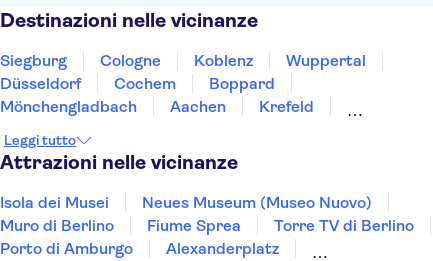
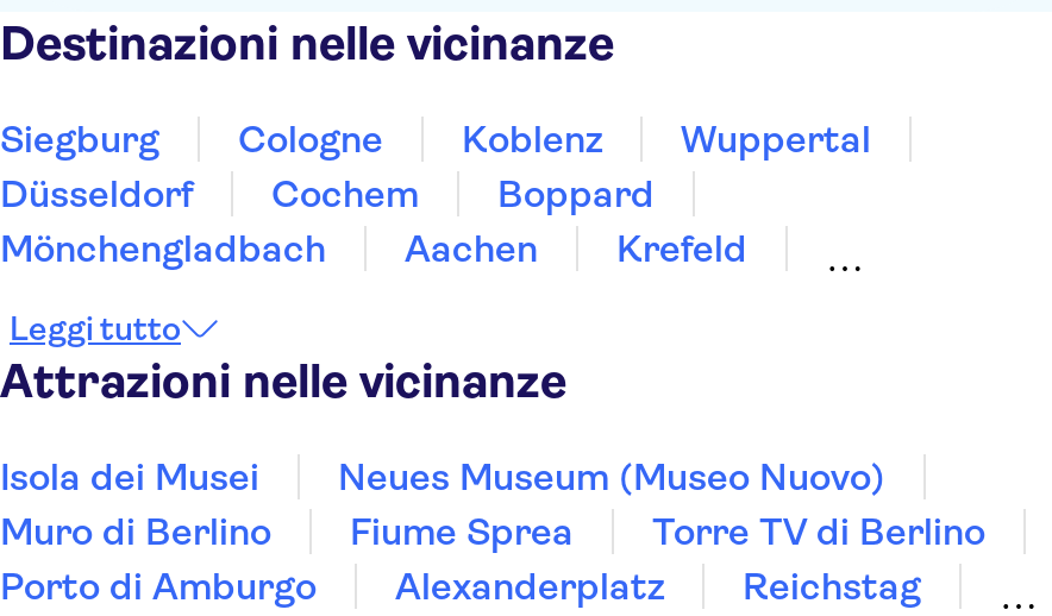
+ Reichstag
